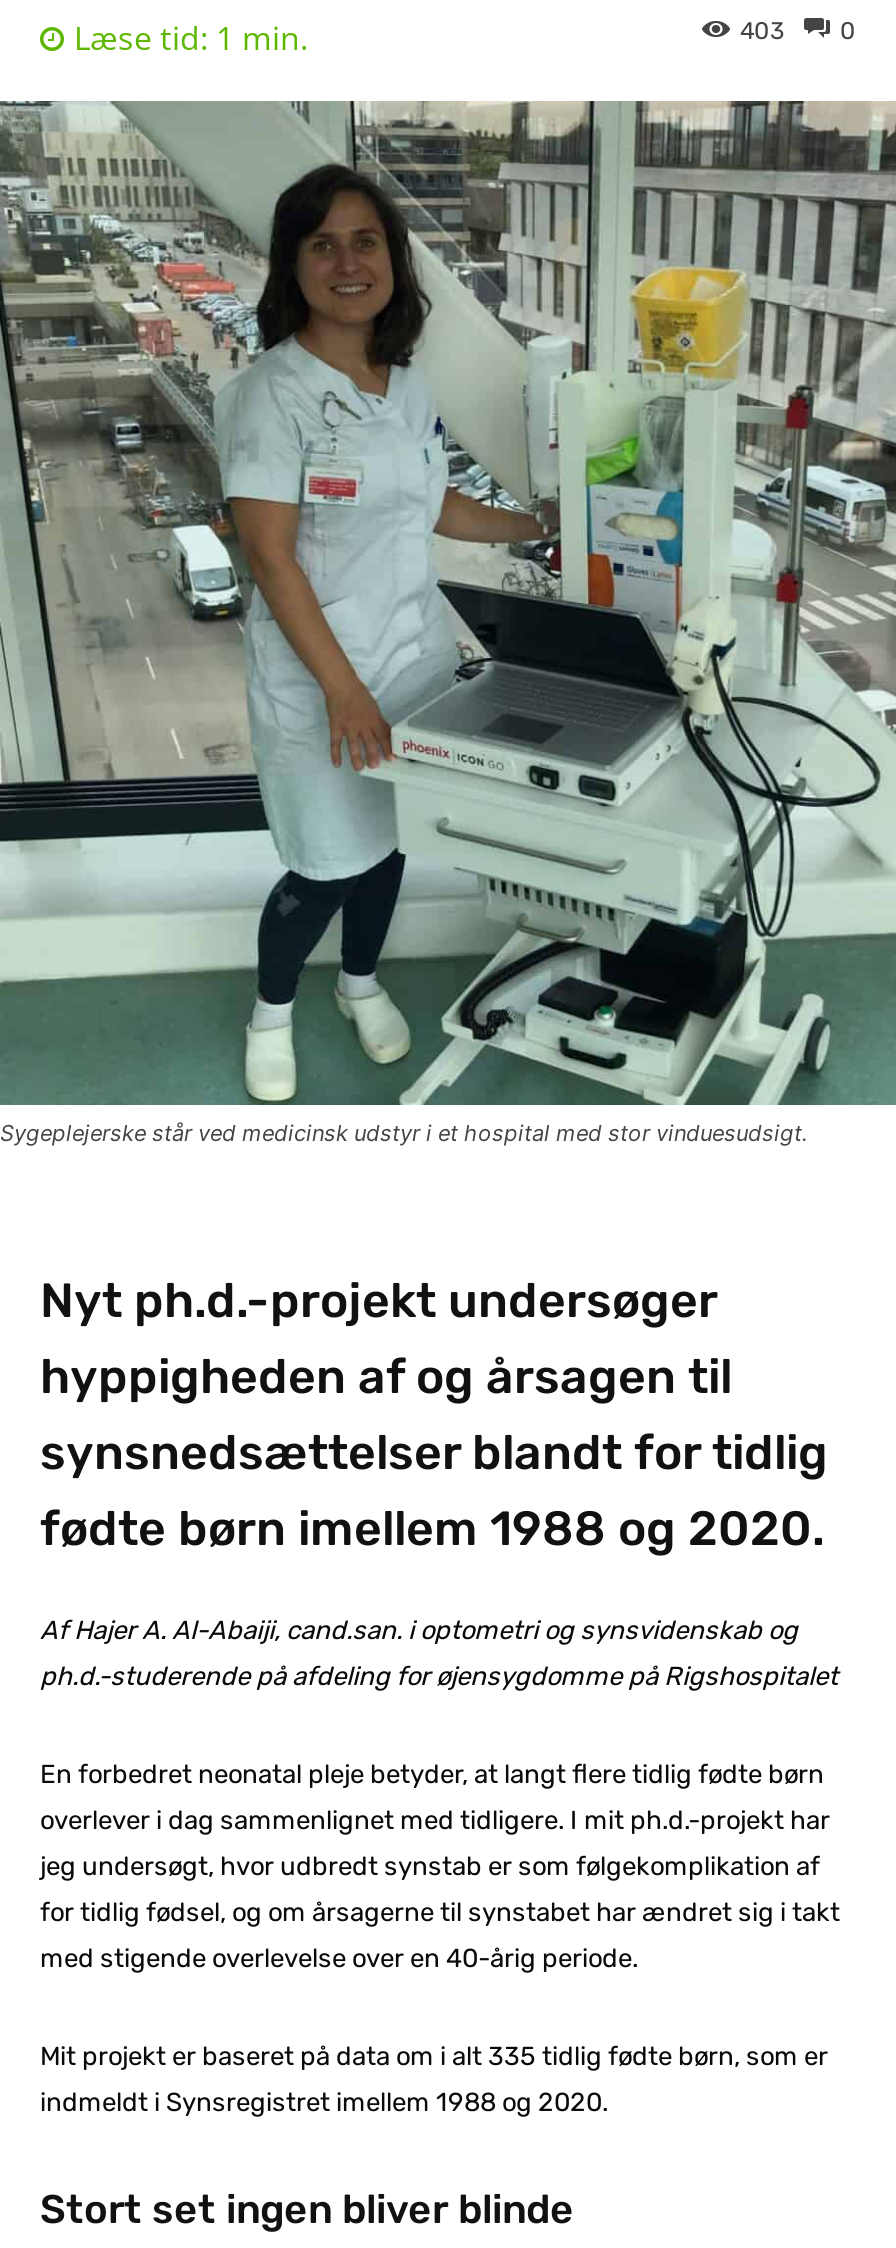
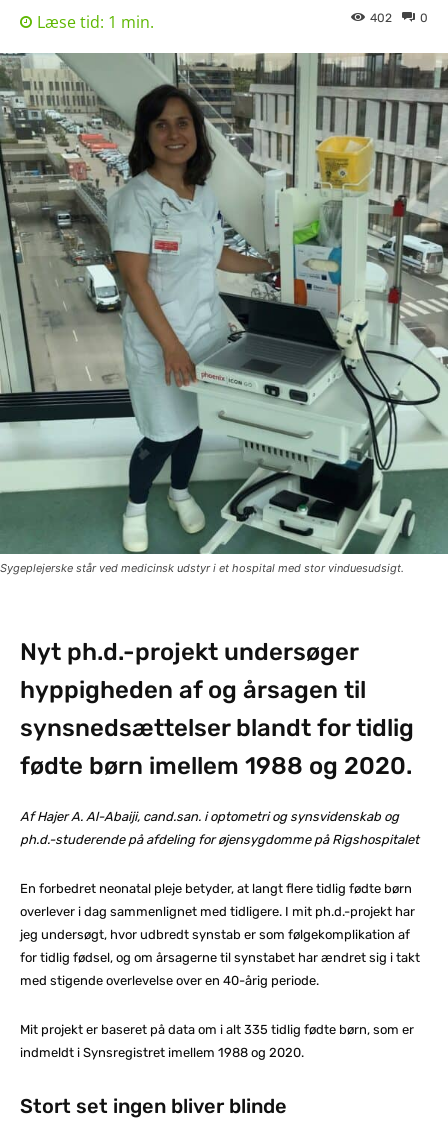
- 403
+ 402
